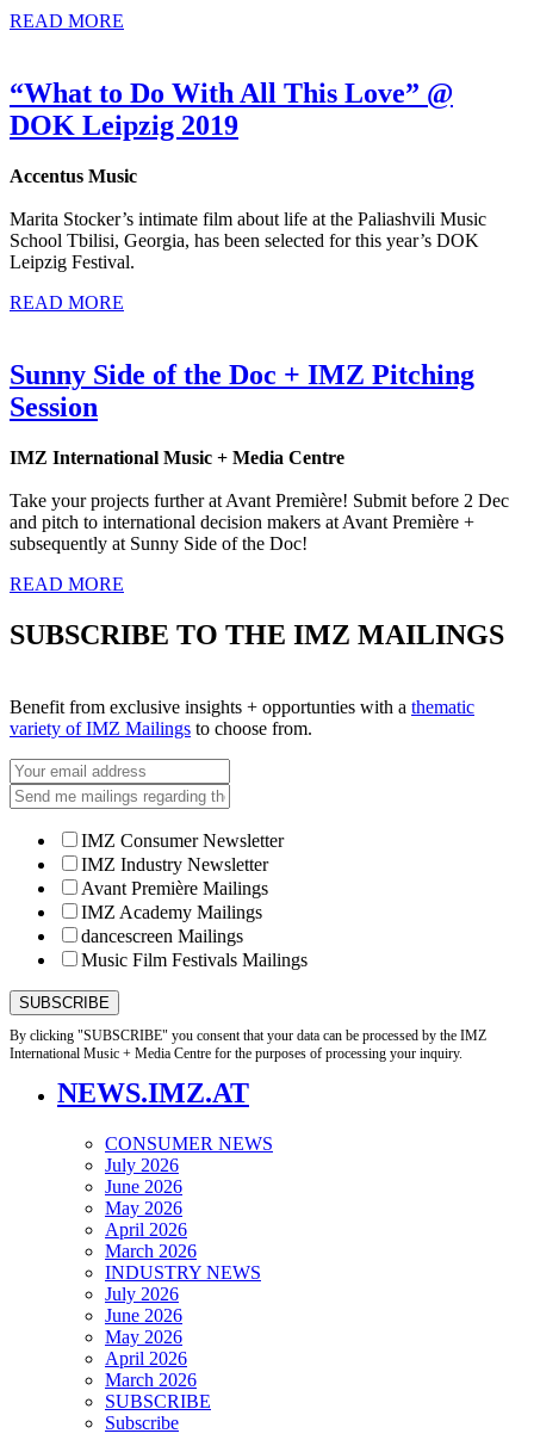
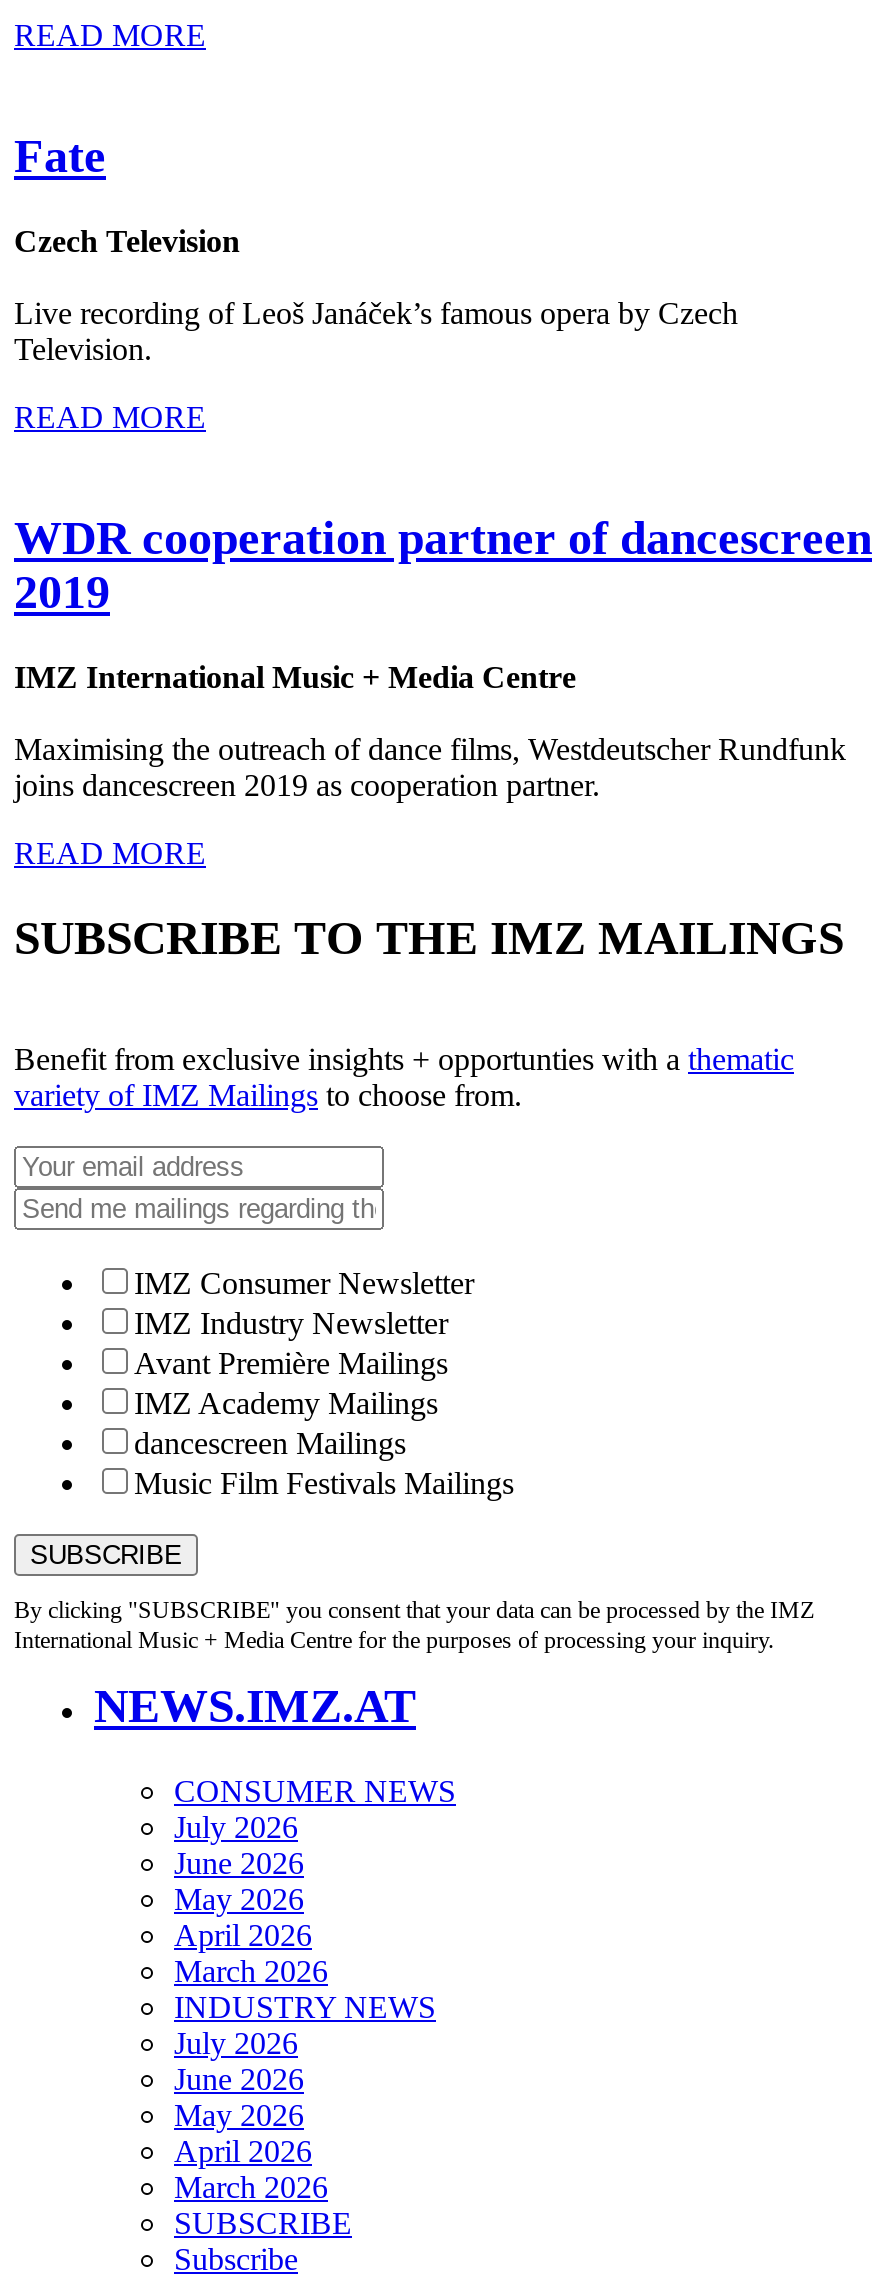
- “What to Do With All This Love” @
- DOK Leipzig 2019
+ Fate

- Accentus Music
+ Czech Television

- Marita Stocker’s intimate film about life at the Paliashvili Music
- School Tbilisi, Georgia, has been selected for this year’s DOK
- Leipzig Festival.
+ Live recording of Leoš Janáček’s famous opera by Czech
+ Television.

- Sunny Side of the Doc + IMZ Pitching
- Session
+ WDR cooperation partner of dancescreen
+ 2019

- Take your projects further at Avant Première! Submit before 2 Dec
- and pitch to international decision makers at Avant Première +
- subsequently at Sunny Side of the Doc!
+ Maximising the outreach of dance films, Westdeutscher Rundfunk
+ joins dancescreen 2019 as cooperation partner.
